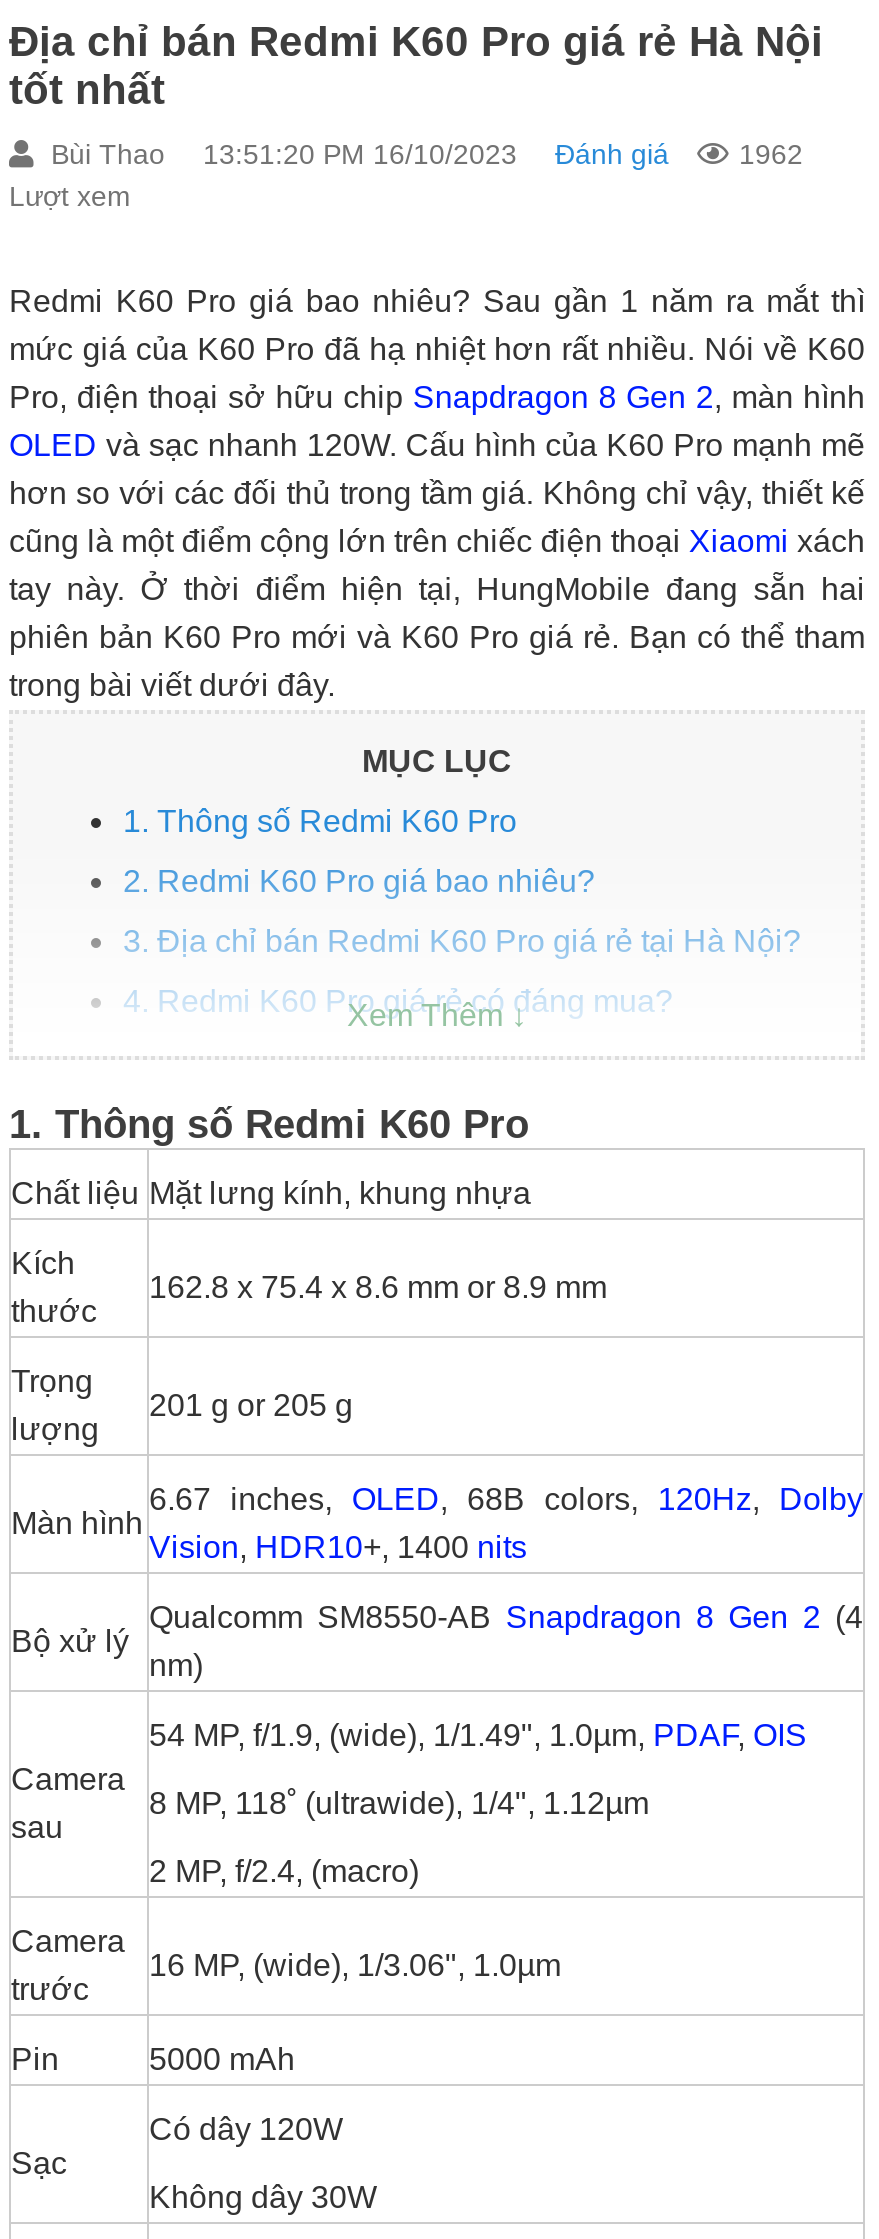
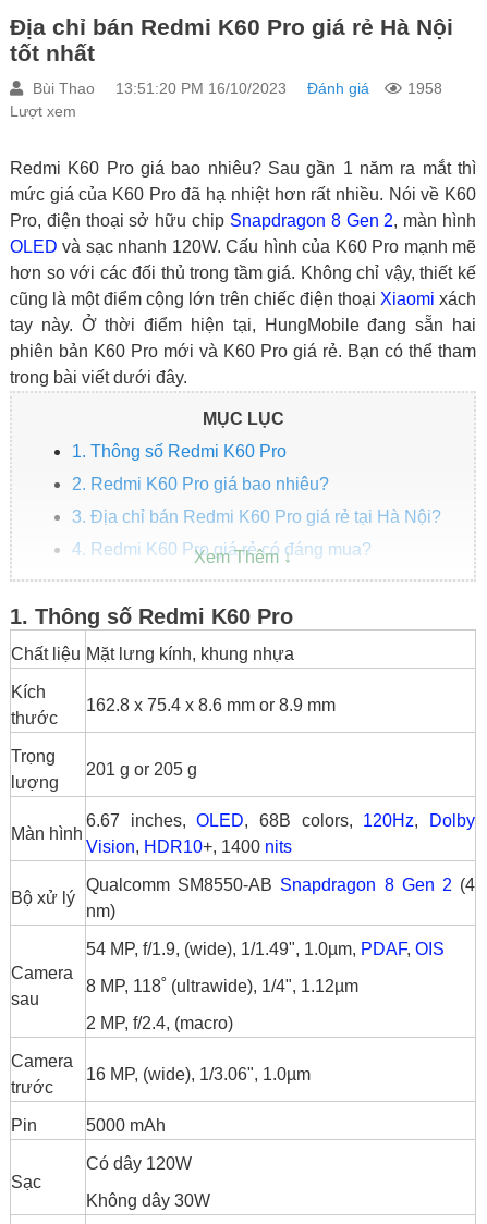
- 1962
+ 1958
